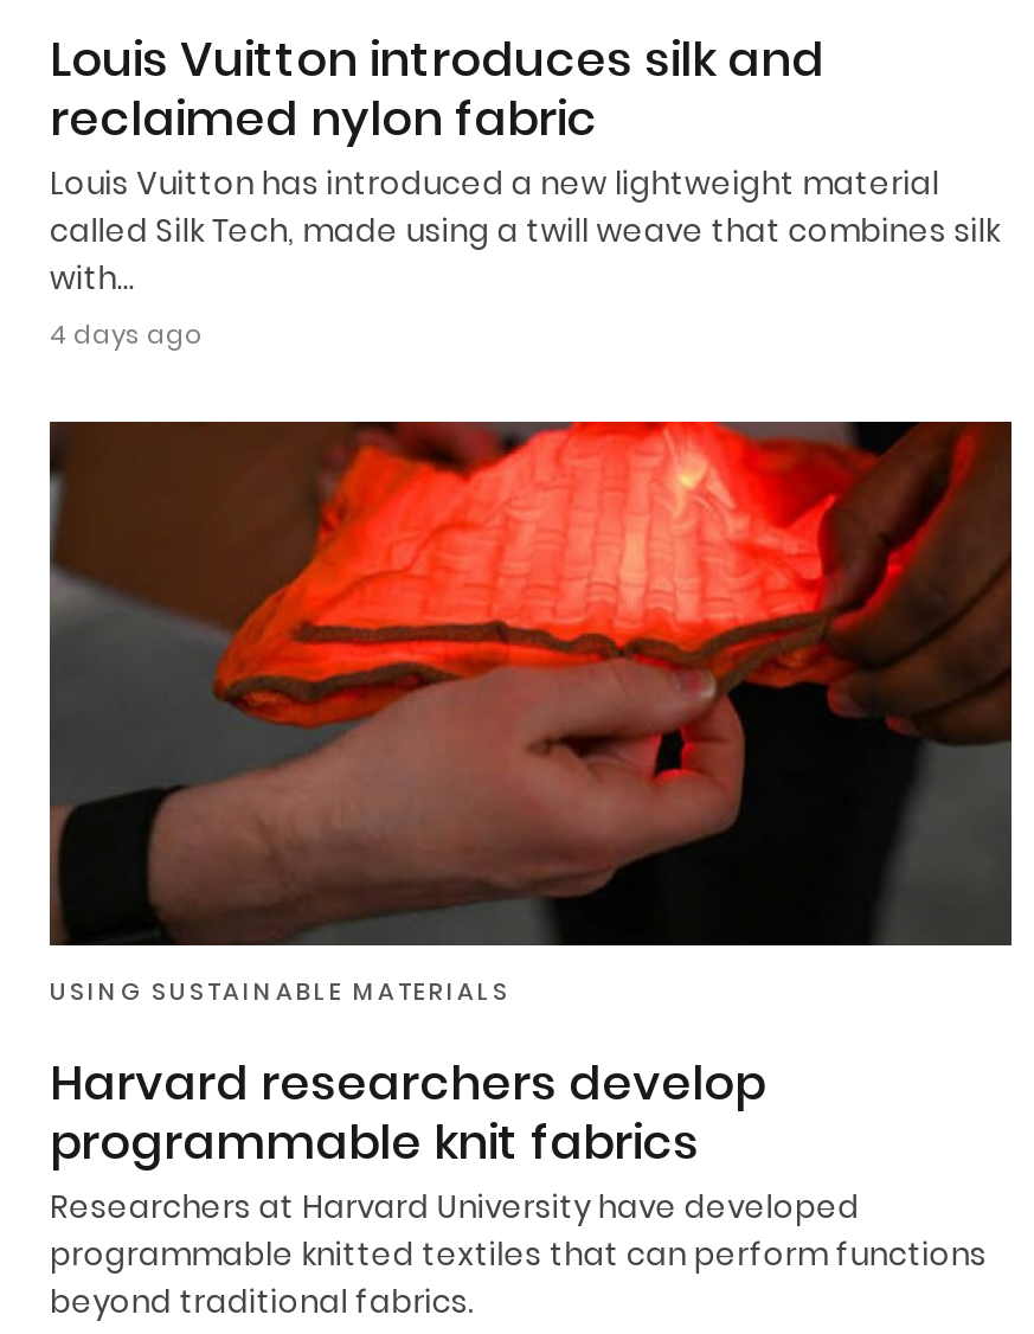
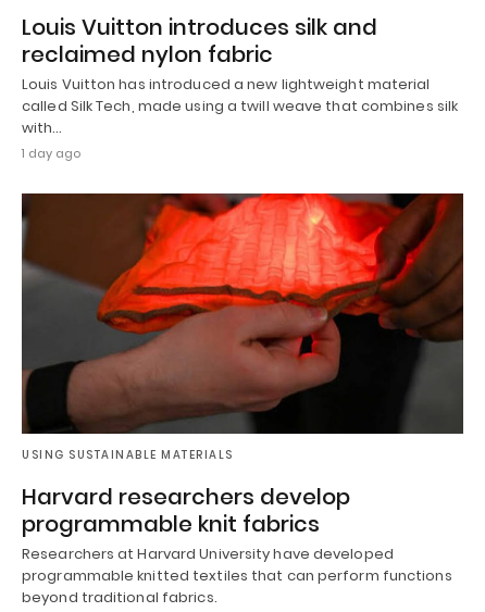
- 4 days ago
+ 1 day ago
